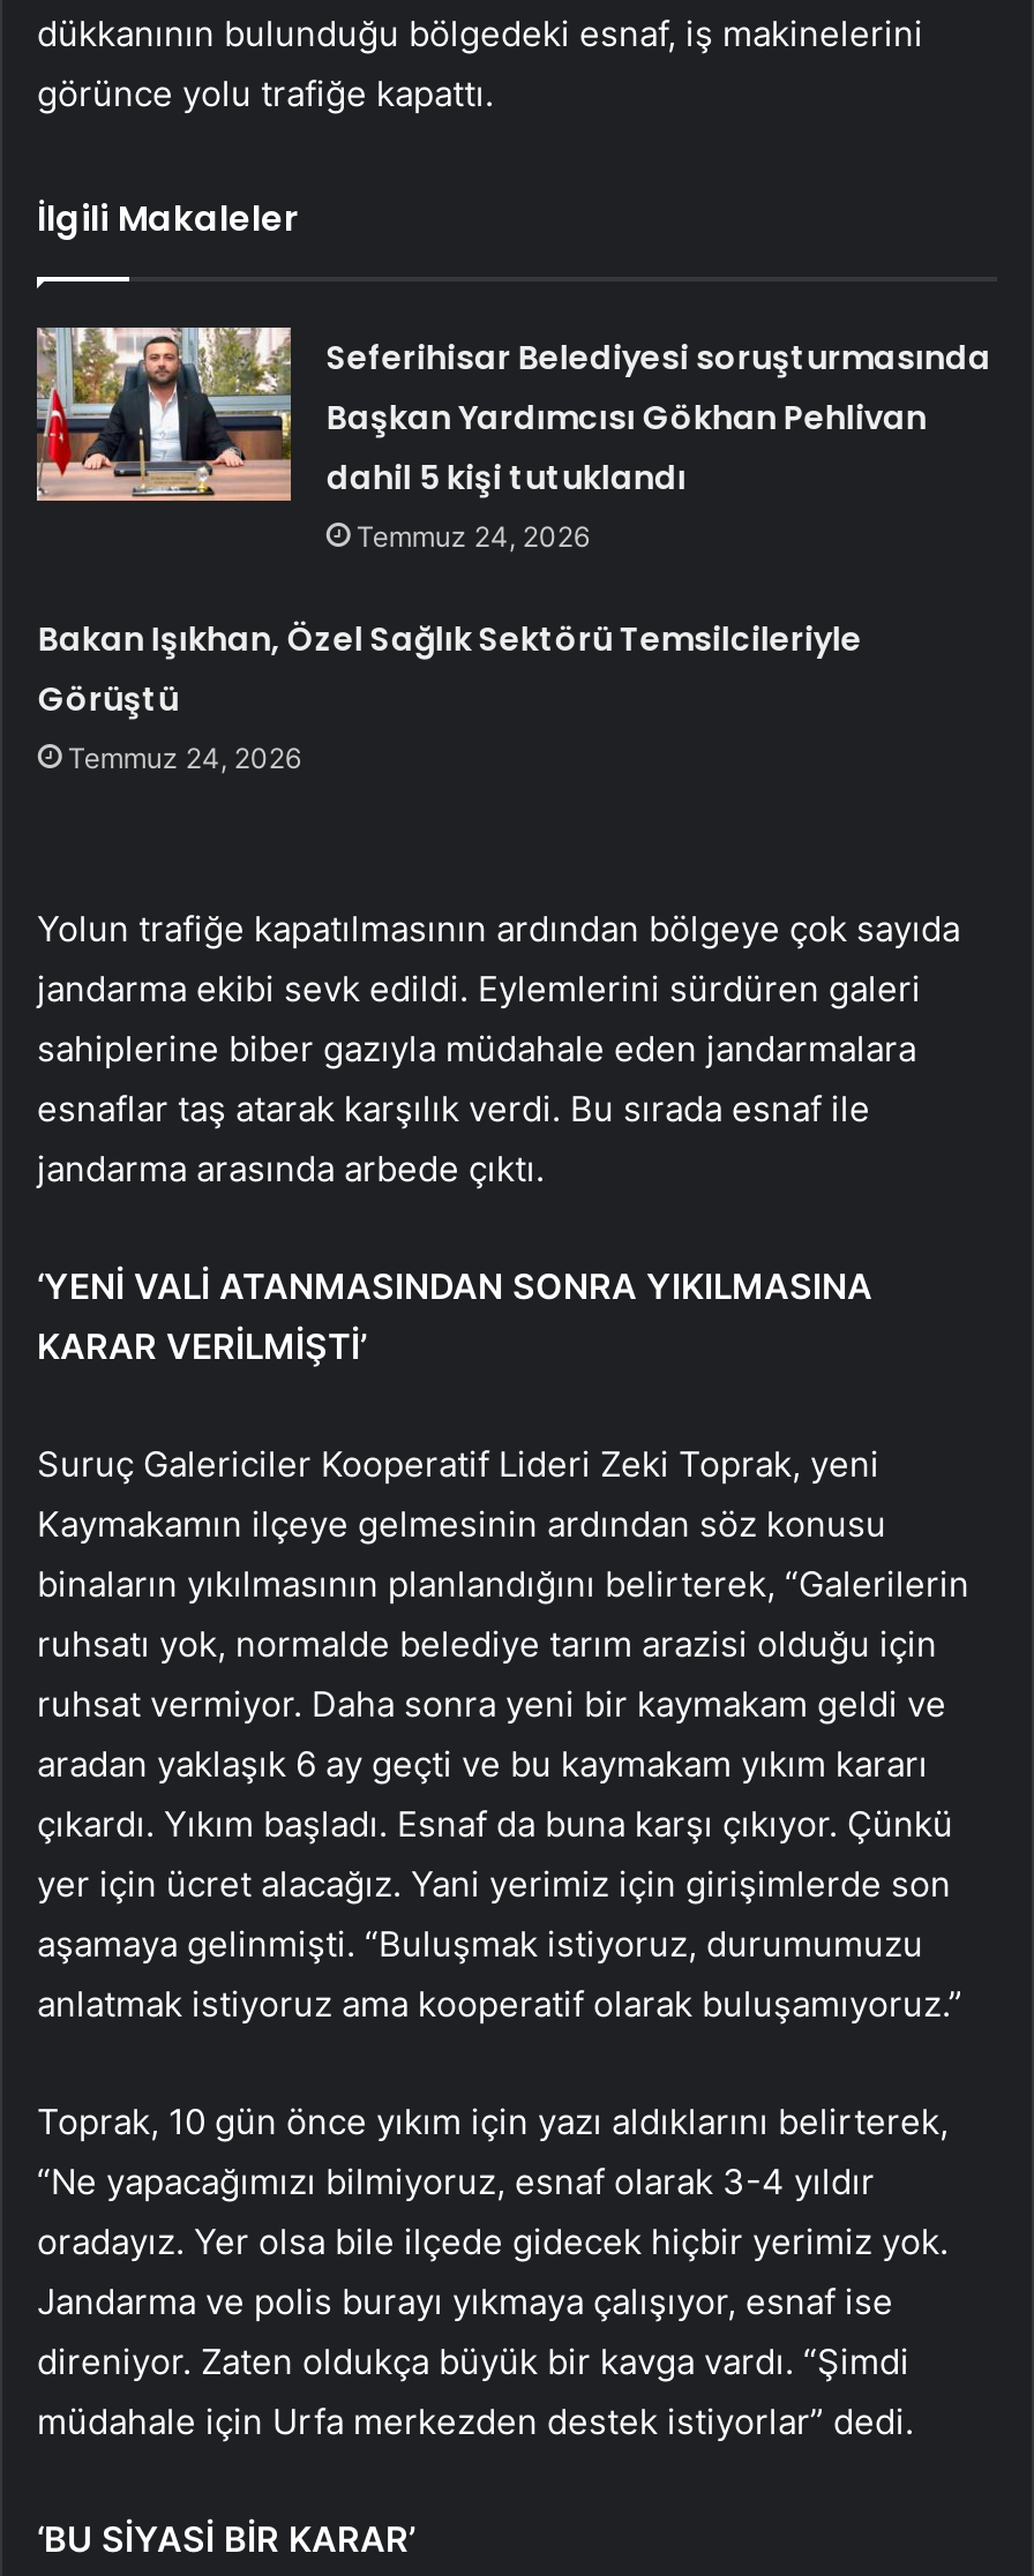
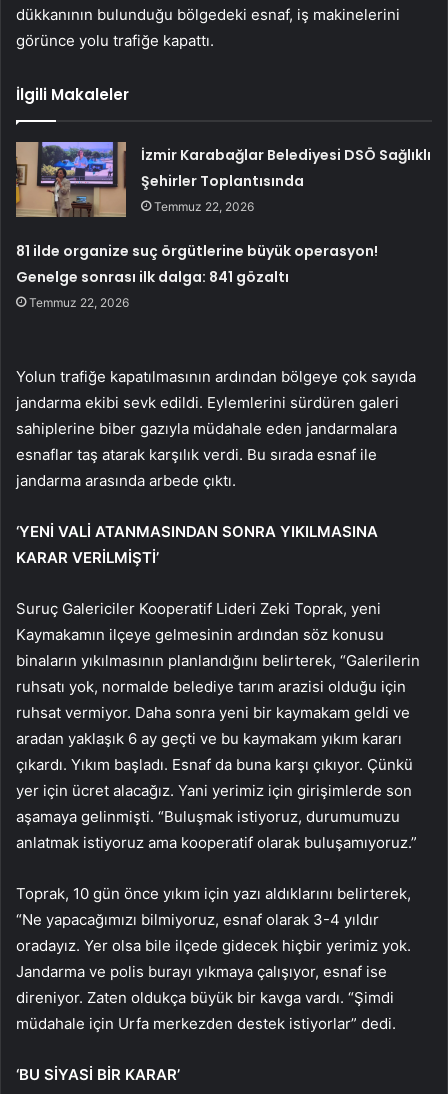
- [image]
- Seferihisar Belediyesi soruşturmasında
- Başkan Yardımcısı Gökhan Pehlivan
- dahil 5 kişi tutuklandı
- Temmuz 24, 2026
+ [image]
+ İzmir Karabağlar Belediyesi DSÖ Sağlıklı
+ Şehirler Toplantısında
+ Temmuz 22, 2026

- Bakan Işıkhan, Özel Sağlık Sektörü Temsilcileriyle
- Görüştü
- Temmuz 24, 2026
+ 81 ilde organize suç örgütlerine büyük operasyon!
+ Genelge sonrası ilk dalga: 841 gözaltı
+ Temmuz 22, 2026
